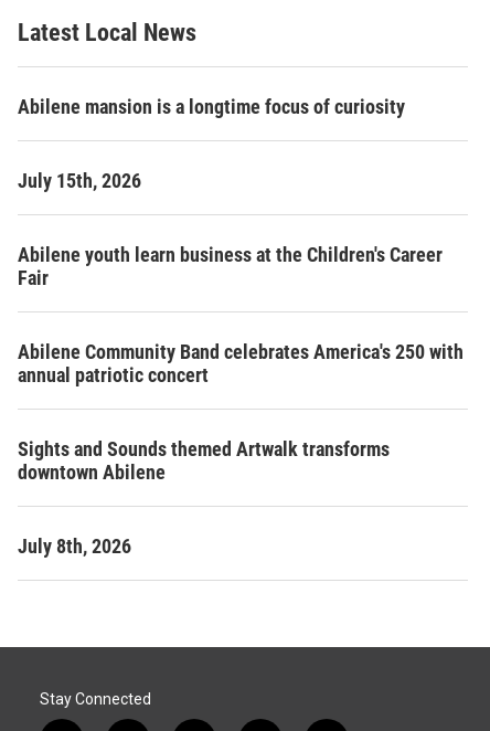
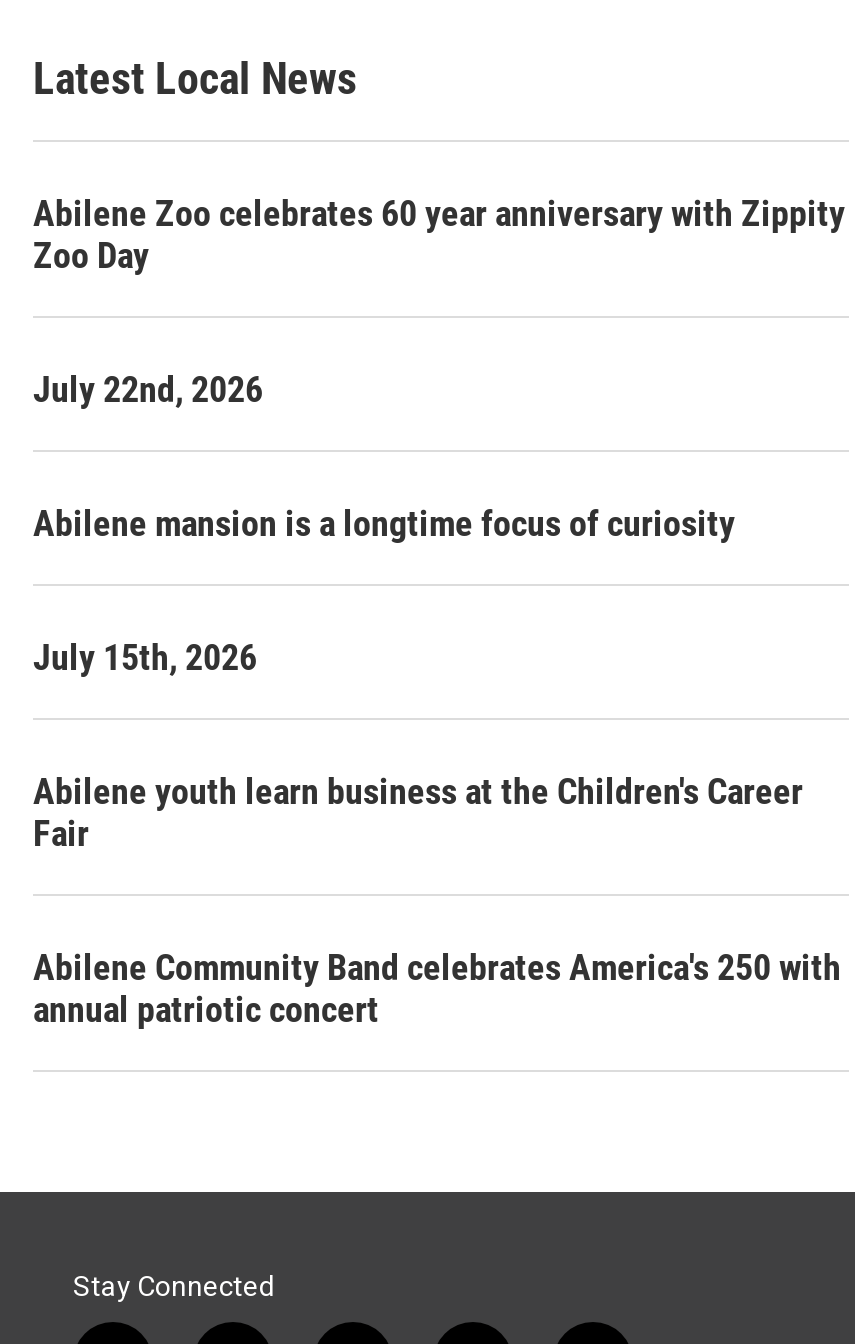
+ Abilene Zoo celebrates 60 year anniversary with Zippity
+ Zoo Day
+ July 22nd, 2026

moved down: Abilene mansion is a longtime focus of curiosity | July 15th, 2026 | Abilene youth learn business at the Children's Career | Fair | Abilene Community Band celebrates America's 250 with | annual patriotic concert

- Sights and Sounds themed Artwalk transforms
- downtown Abilene
- July 8th, 2026
